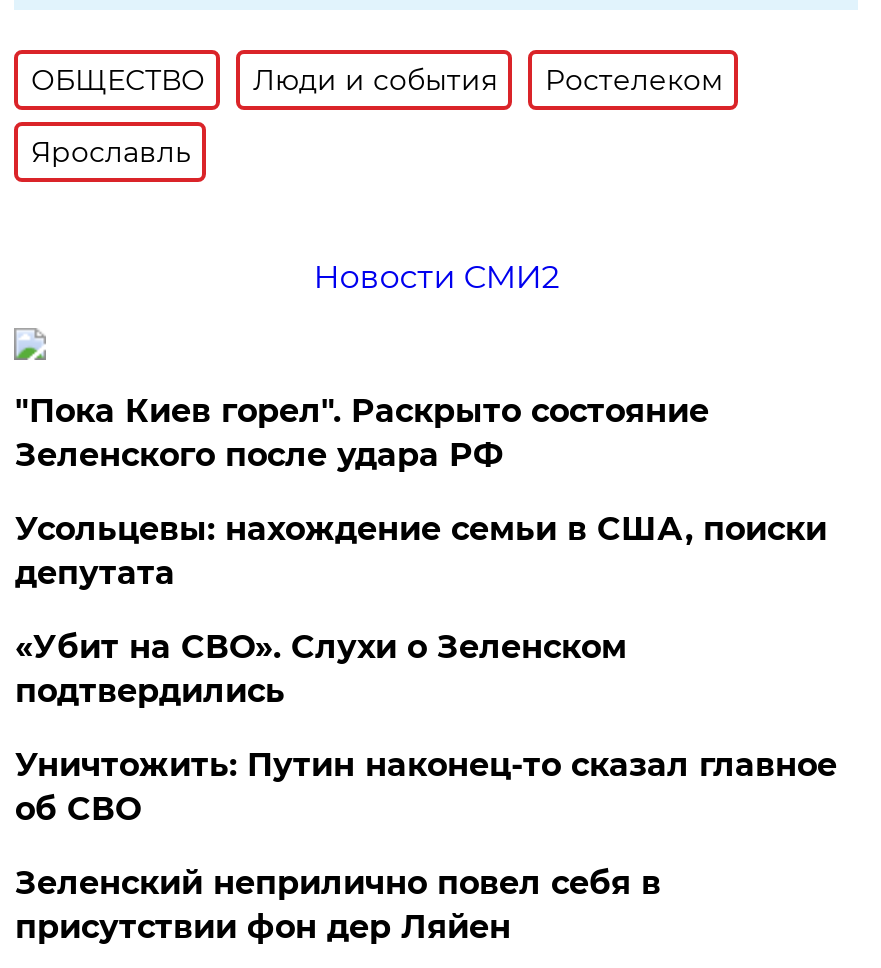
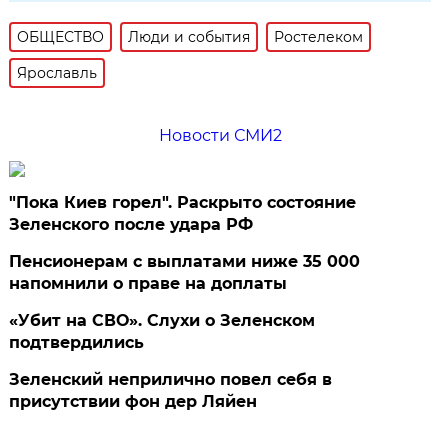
- Усольцевы: нахождение семьи в США, поиски
- депутата
+ Пенсионерам с выплатами ниже 35 000
+ напомнили о праве на доплаты

- Уничтожить: Путин наконец-то сказал главное
- об СВО
